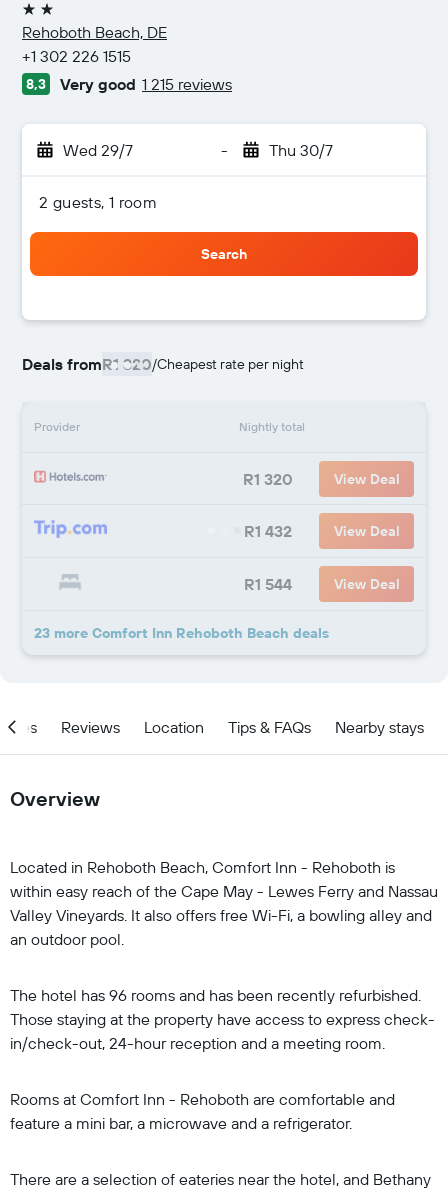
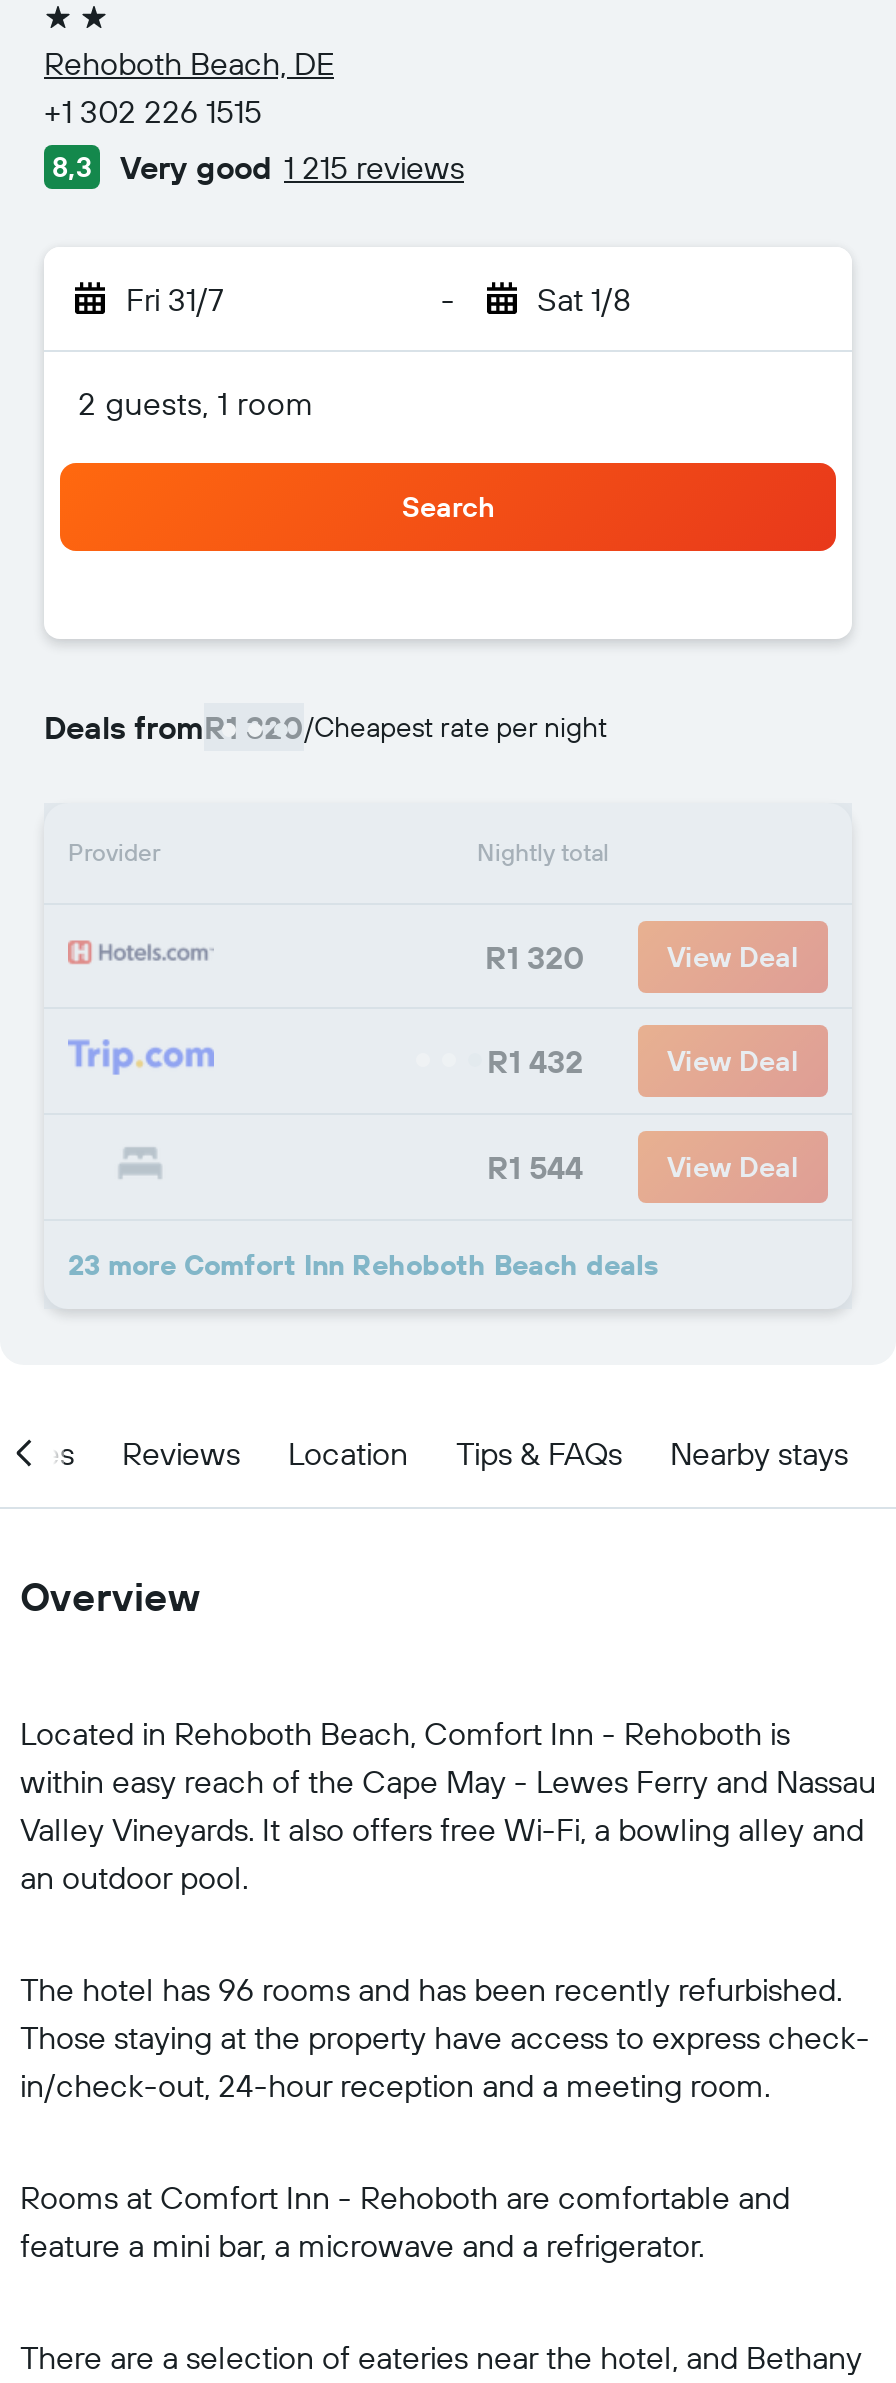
- Wed 29/7
+ Fri 31/7

- Thu 30/7
+ Sat 1/8
